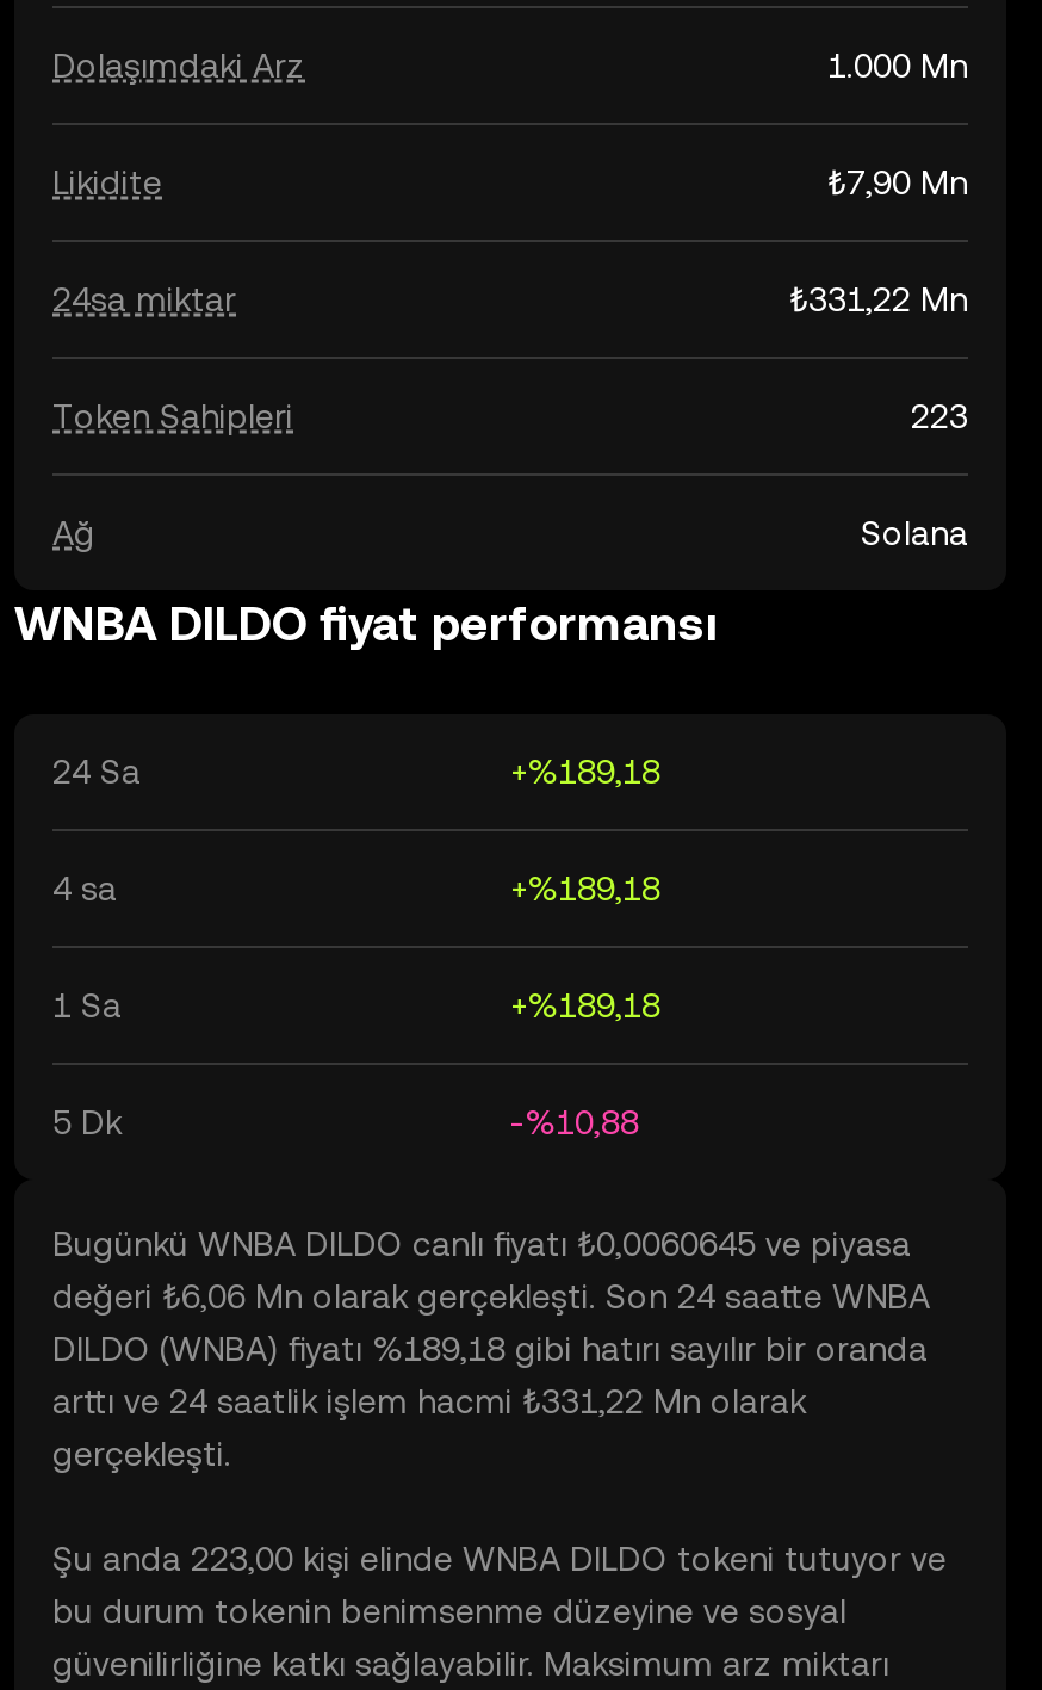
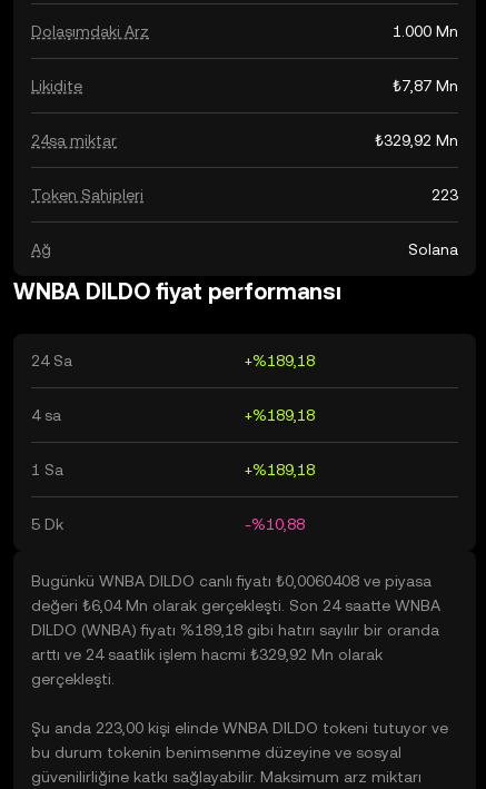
- ₺7,90 Mn
+ ₺7,87 Mn

- ₺331,22 Mn
+ ₺329,92 Mn

- Bugünkü WNBA DILDO canlı fiyatı ₺0,0060645 ve piyasa
+ Bugünkü WNBA DILDO canlı fiyatı ₺0,0060408 ve piyasa

- değeri ₺6,06 Mn olarak gerçekleşti. Son 24 saatte WNBA
+ değeri ₺6,04 Mn olarak gerçekleşti. Son 24 saatte WNBA

- arttı ve 24 saatlik işlem hacmi ₺331,22 Mn olarak
+ arttı ve 24 saatlik işlem hacmi ₺329,92 Mn olarak
